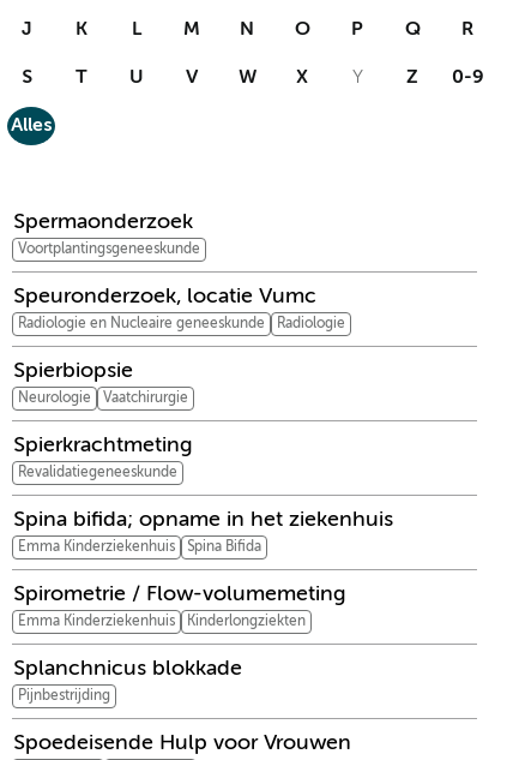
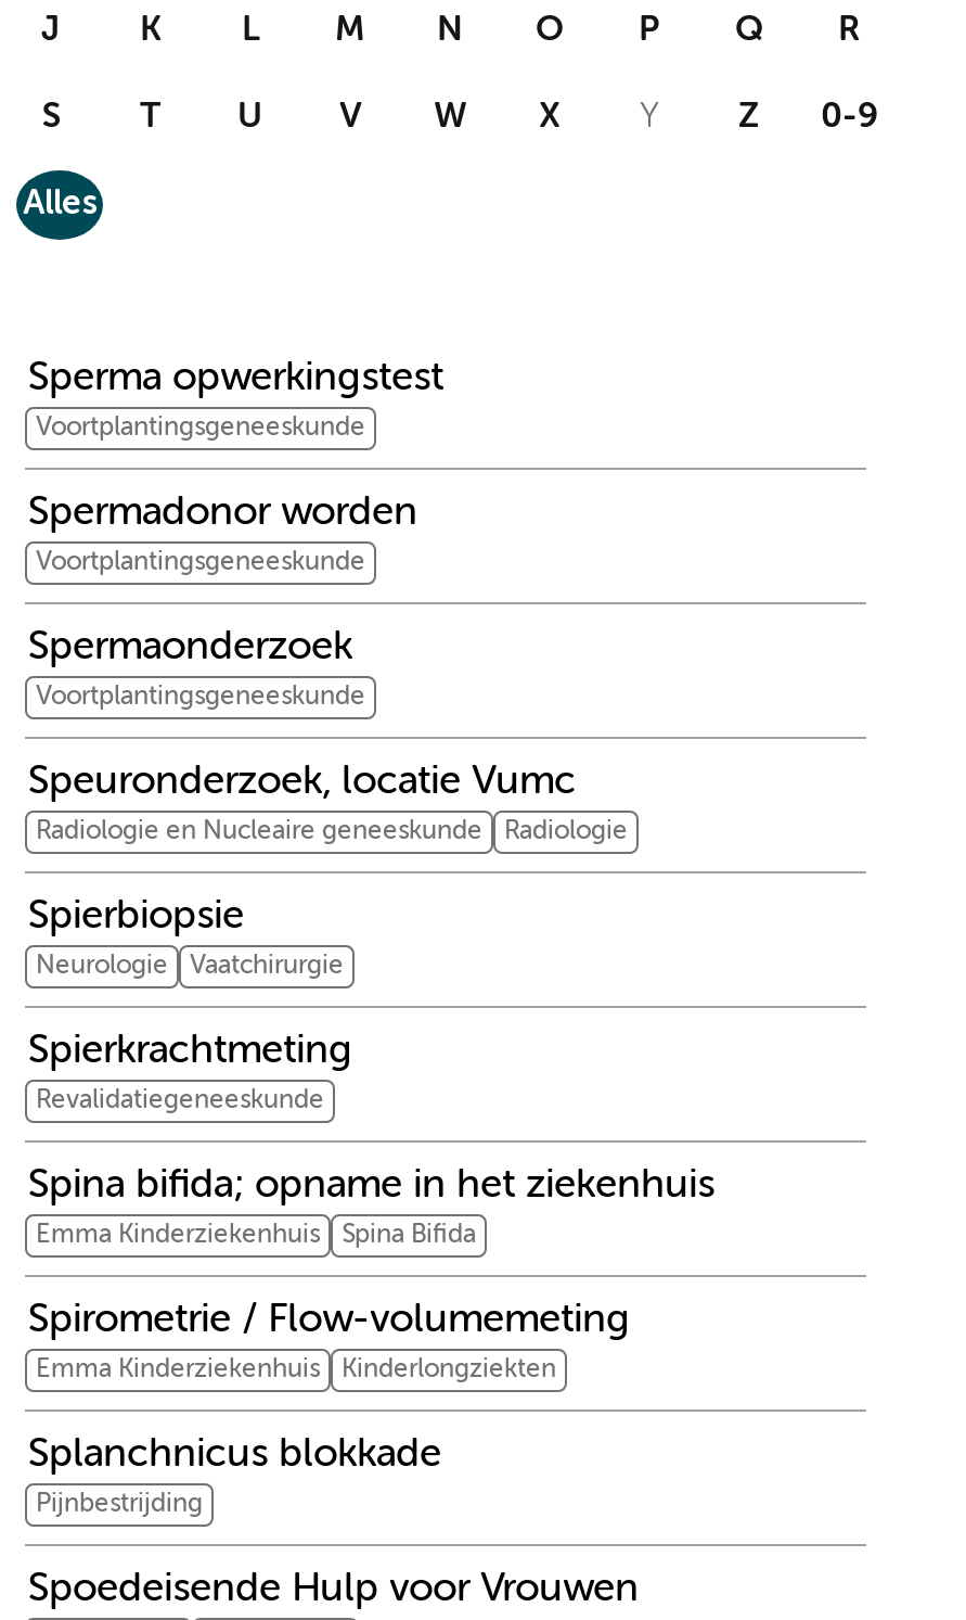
+ Sperma opwerkingstest
+ Voortplantingsgeneeskunde
+ Spermadonor worden
+ Voortplantingsgeneeskunde
